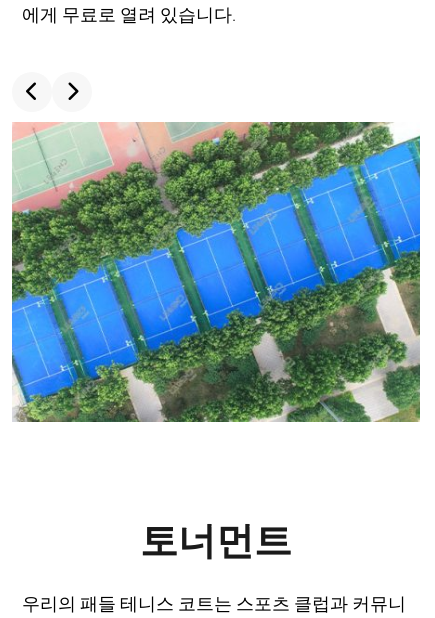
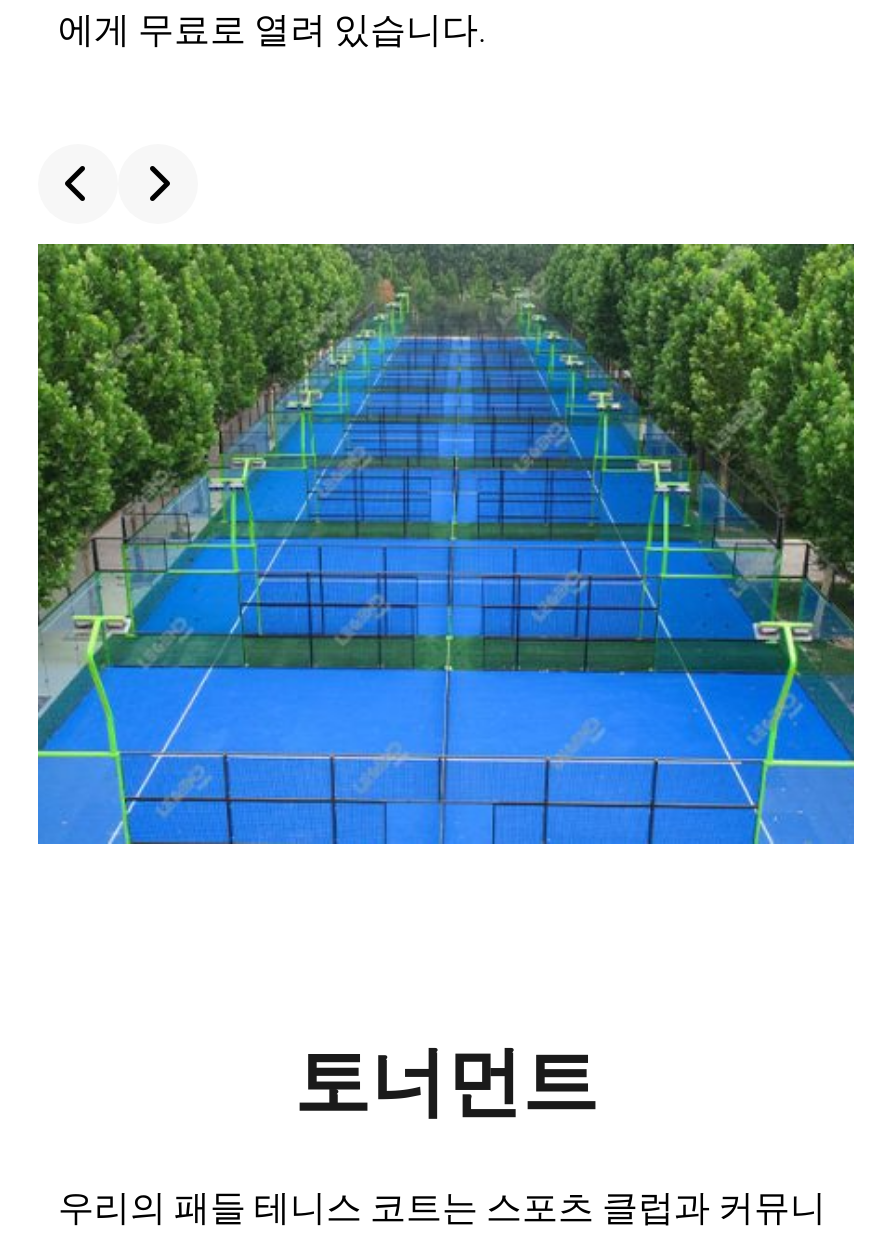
- [image]
+ [image]
